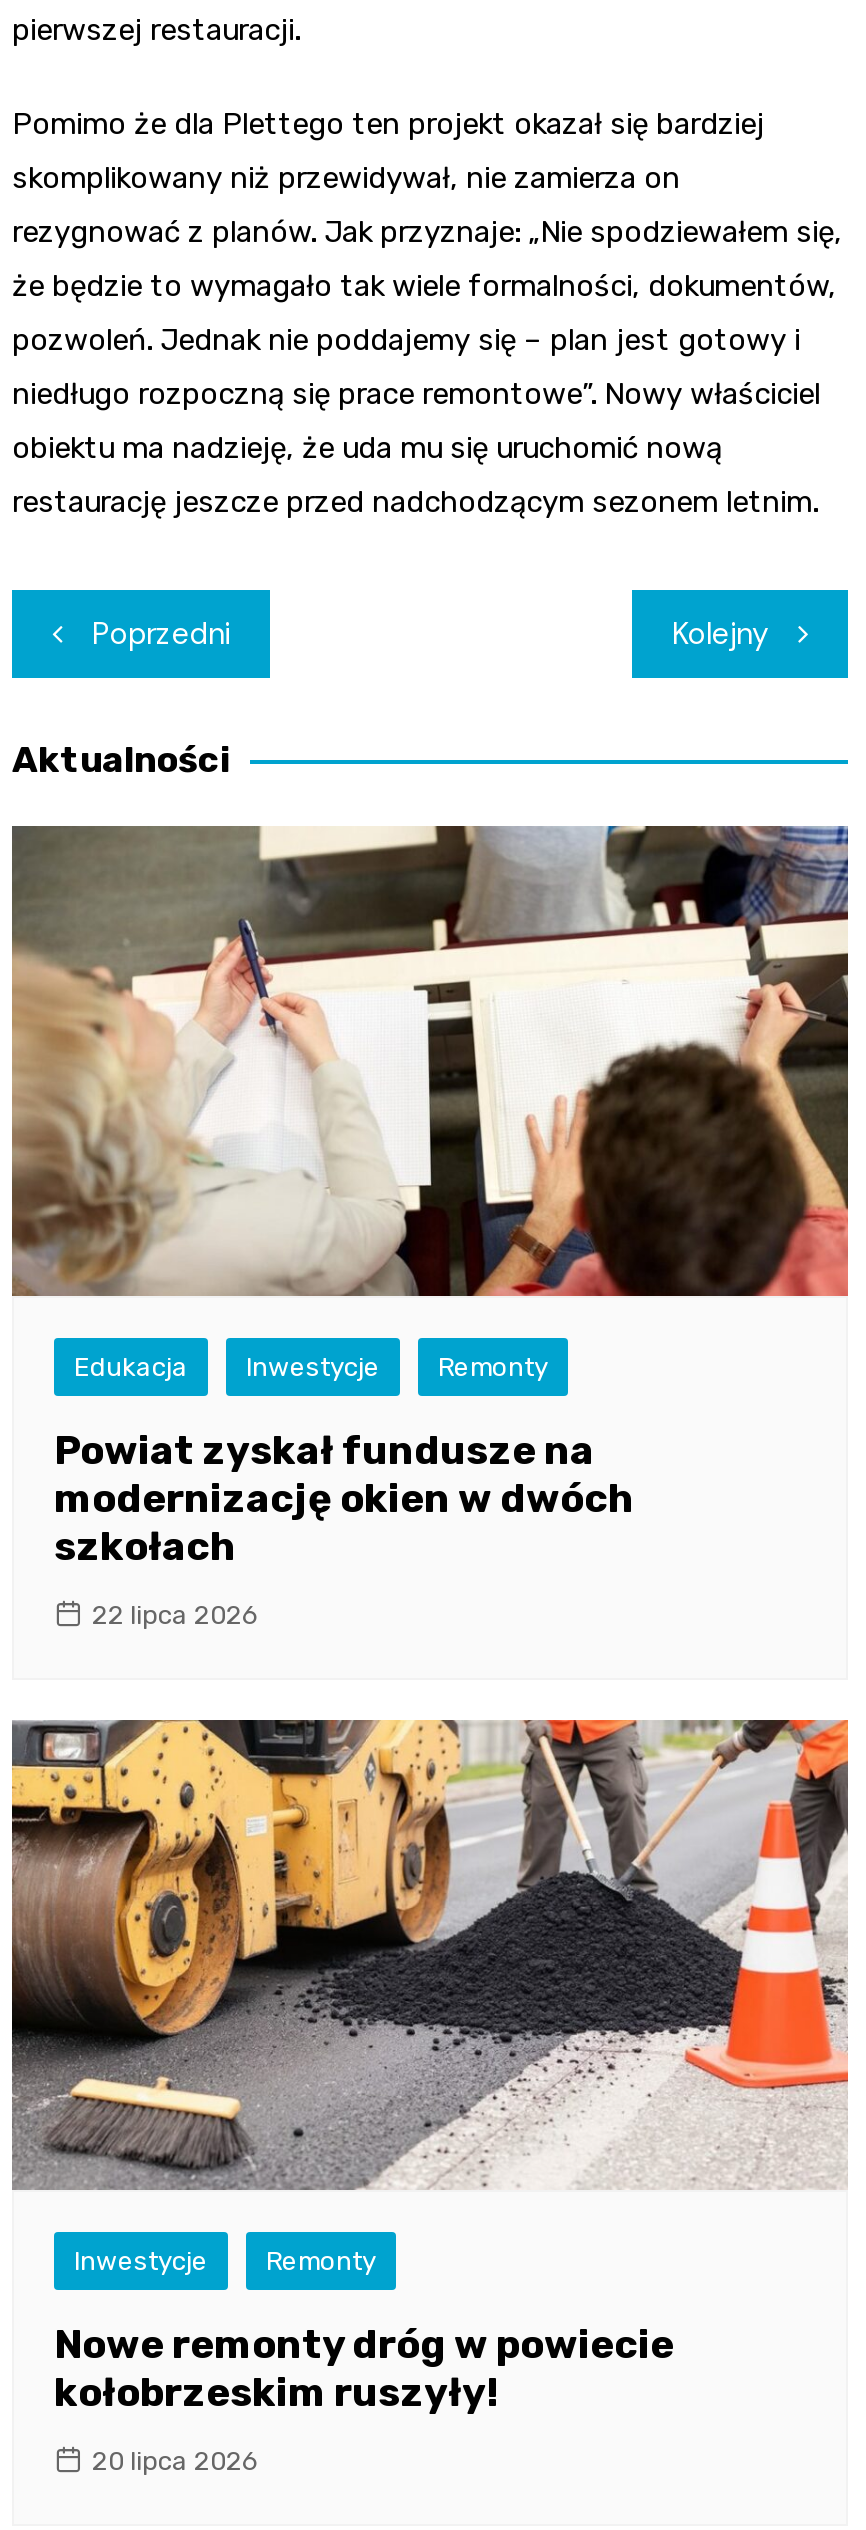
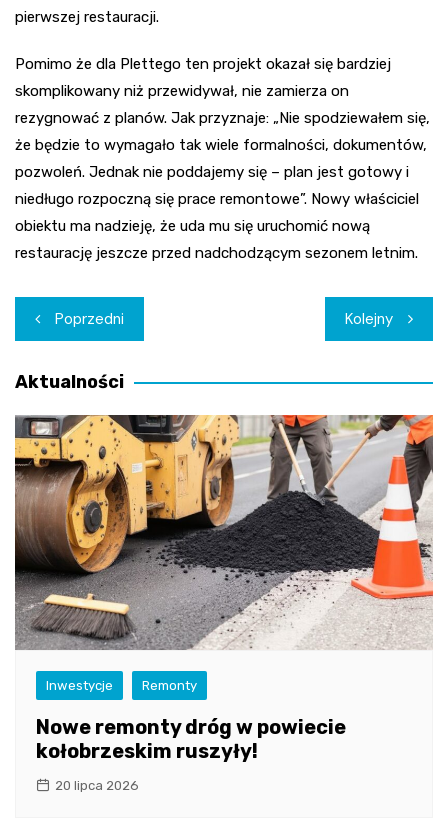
- [image]
- Edukacja
- Inwestycje
- Remonty
- Powiat zyskał fundusze na
- modernizację okien w dwóch
- szkołach
- 22 lipca 2026
